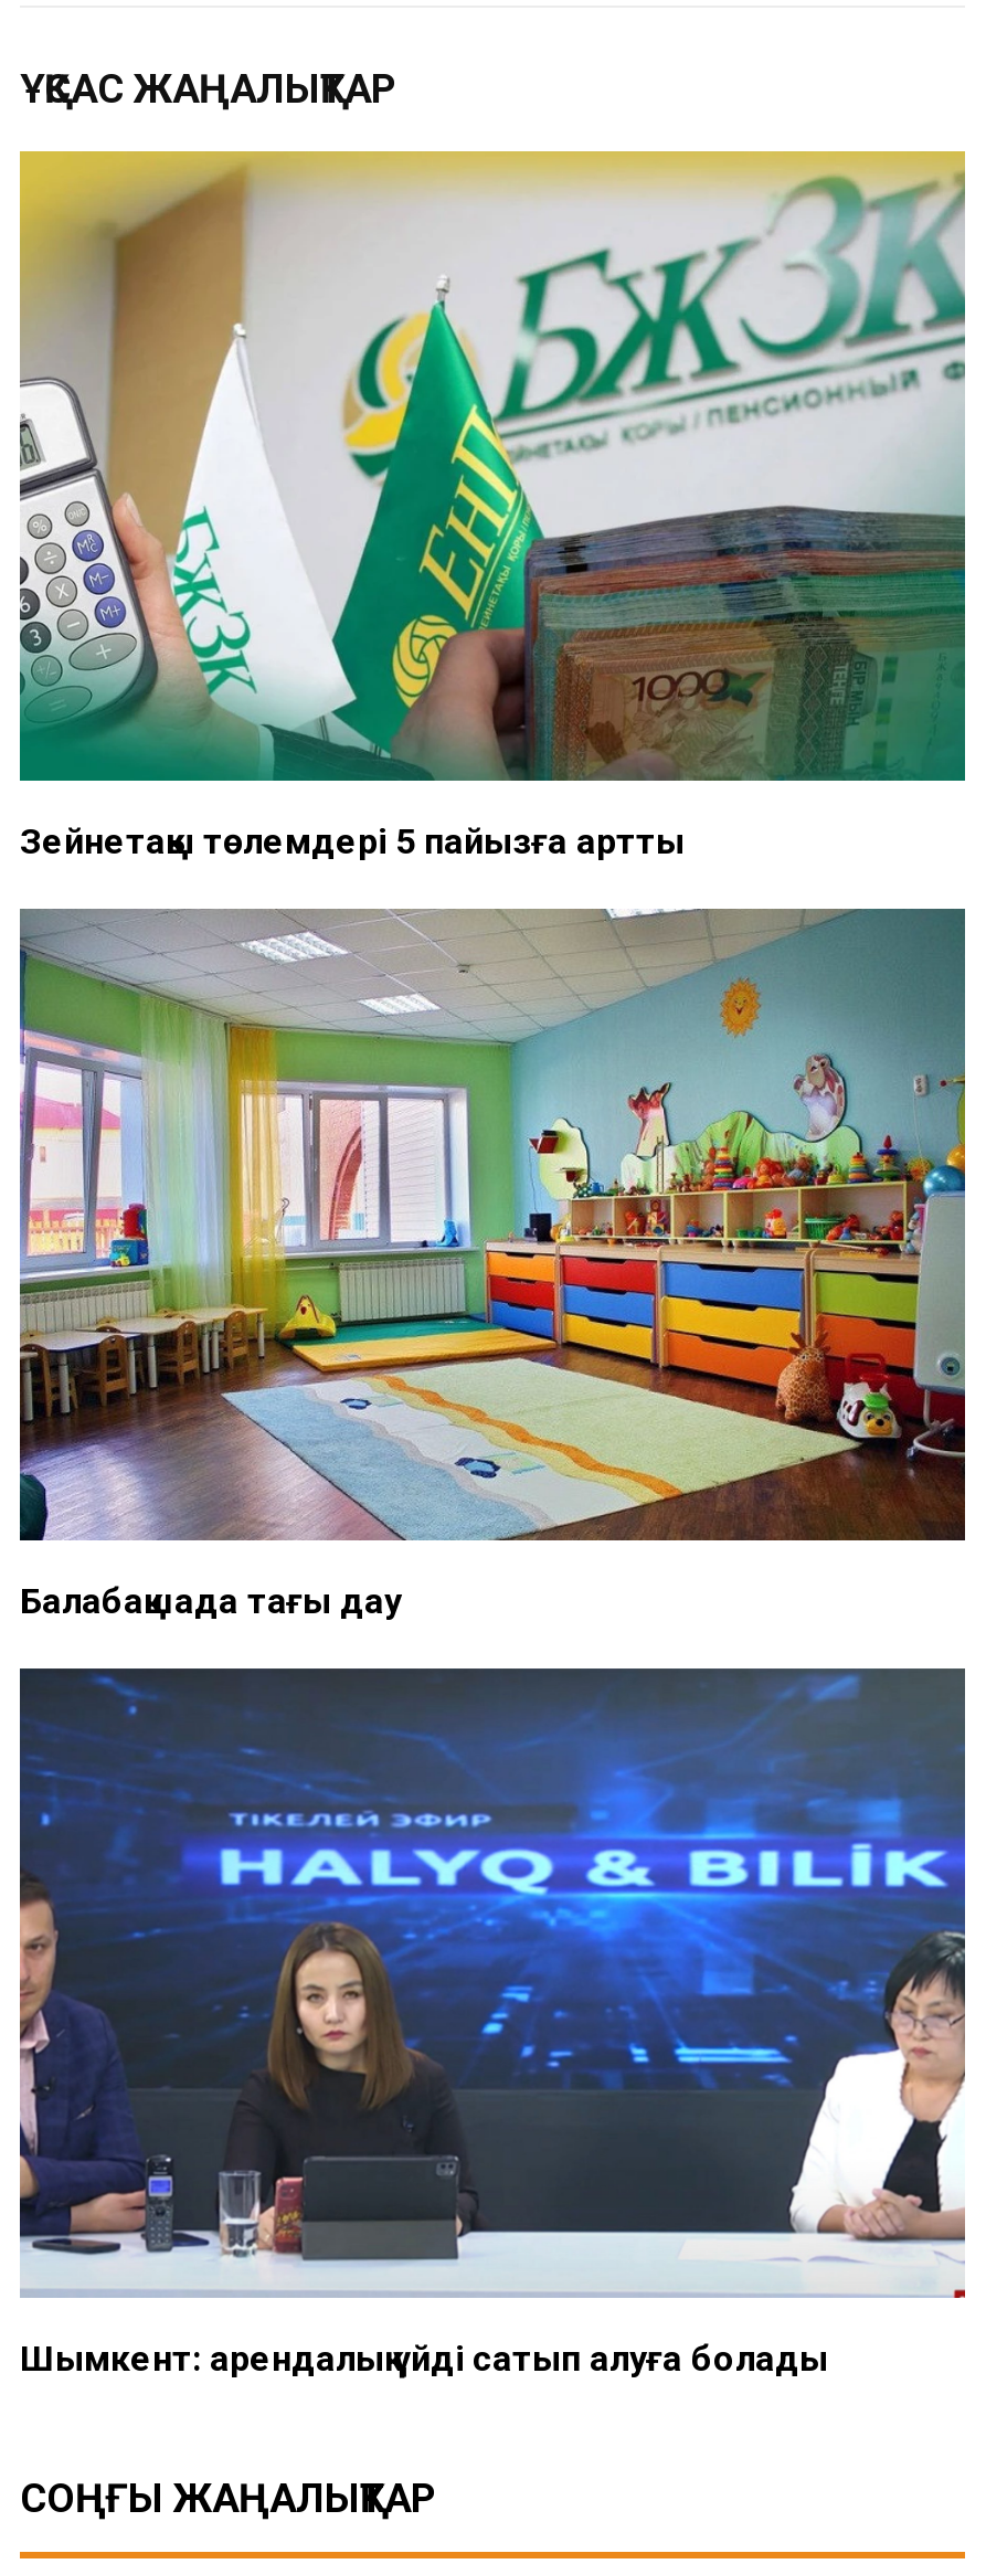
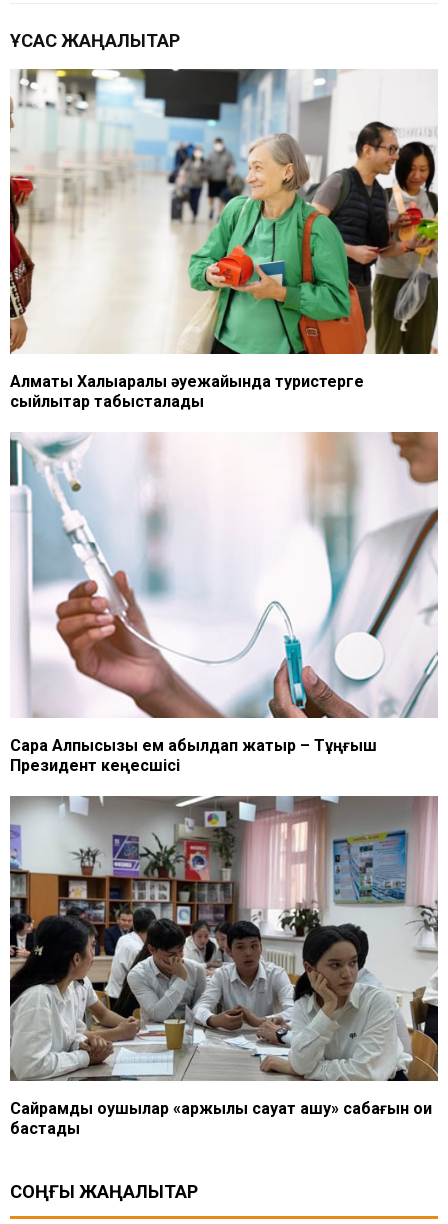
- [image]
- Зейнетақы төлемдері 5 пайызға артты
+ [image]
+ Алматы Халықаралық әуежайында туристерге
+ сыйлықтар табысталады

- [image]
- Балабақшада тағы дау
+ [image]
+ Сара Алпысқызы ем қабылдап жатыр – Тұңғыш
+ Президент кеңесшісі

- [image]
- Шымкент: арендалық үйді сатып алуға болады
+ [image]
+ Сайрамдық оқушылар «қаржылық сауат ашу» сабағын оқи
+ бастады
